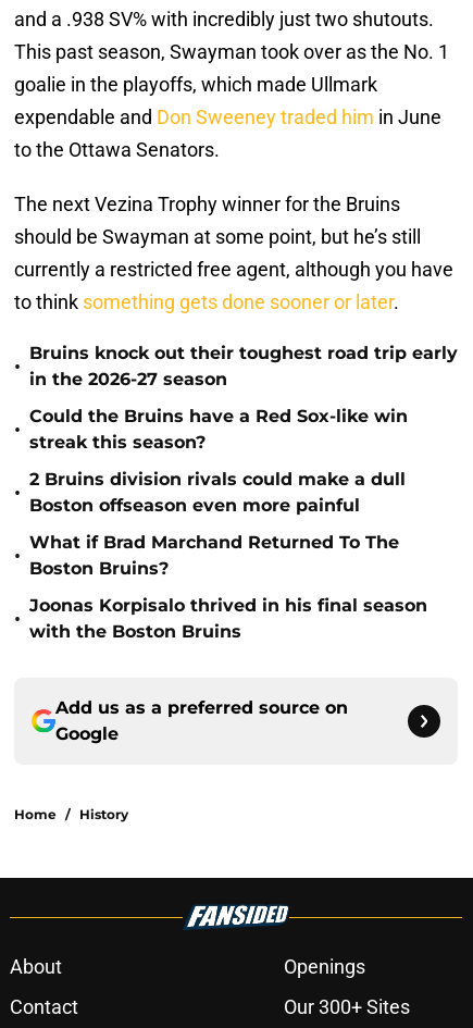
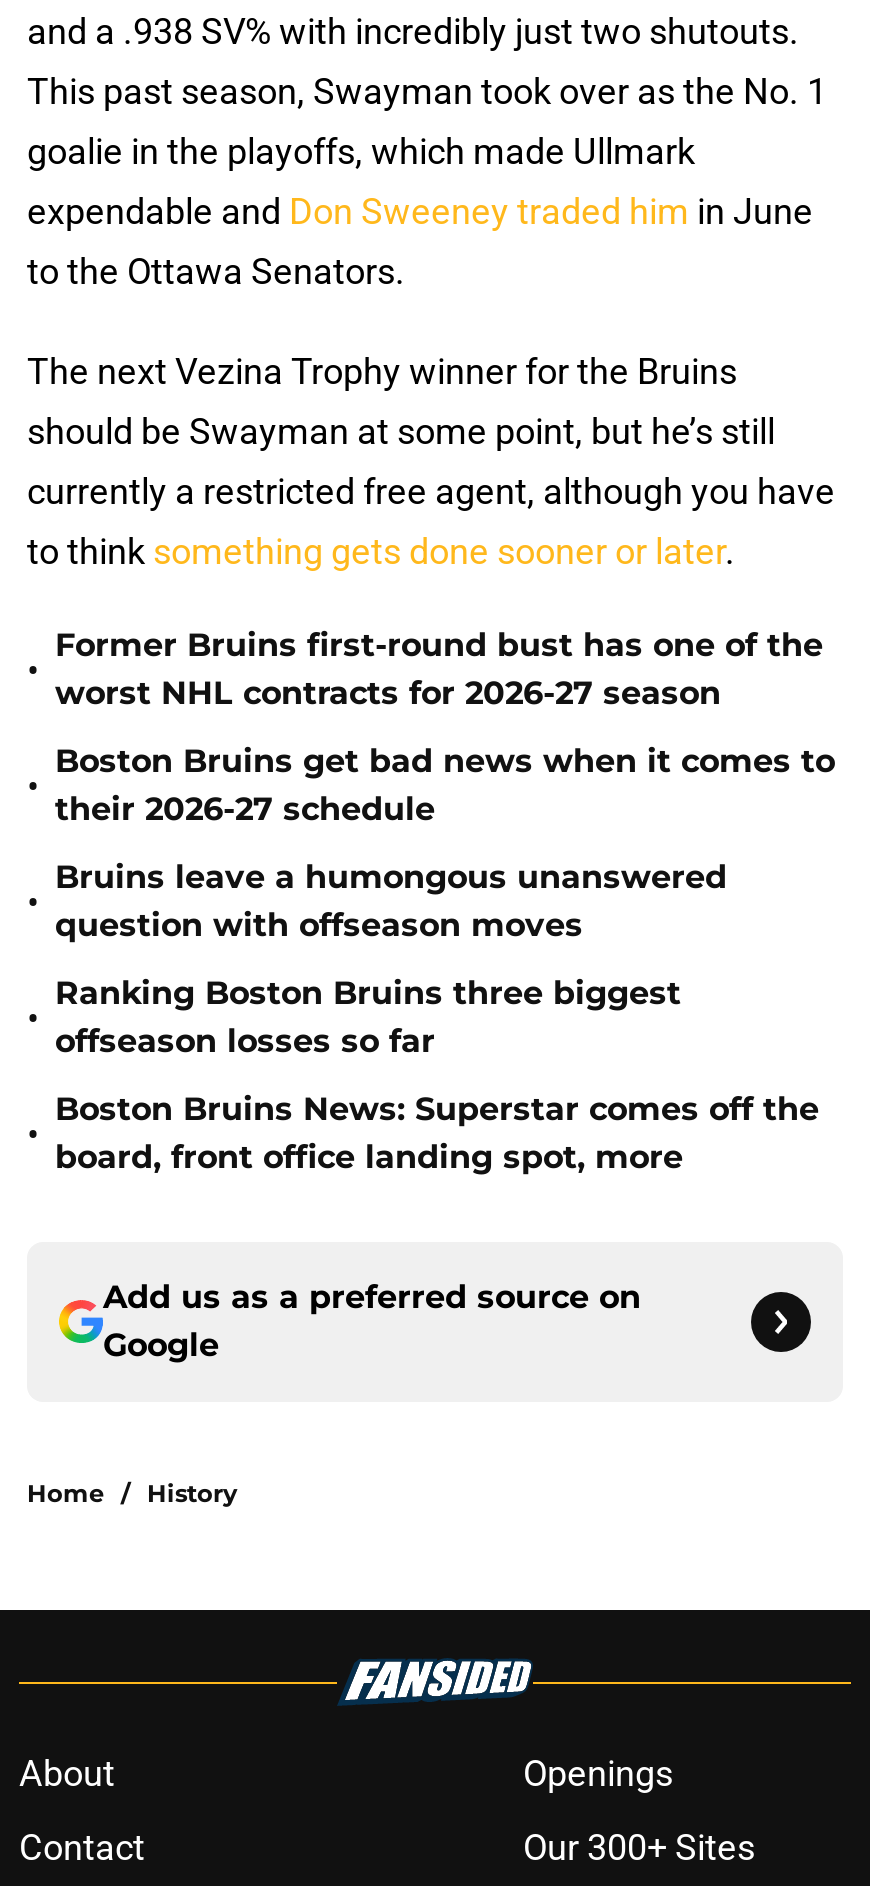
- Bruins knock out their toughest road trip early
- in the 2026-27 season
+ Former Bruins first-round bust has one of the
+ worst NHL contracts for 2026-27 season

- Could the Bruins have a Red Sox-like win
- streak this season?
+ Boston Bruins get bad news when it comes to
+ their 2026-27 schedule

- 2 Bruins division rivals could make a dull
- Boston offseason even more painful
+ Bruins leave a humongous unanswered
+ question with offseason moves

- What if Brad Marchand Returned To The
- Boston Bruins?
+ Ranking Boston Bruins three biggest
+ offseason losses so far

- Joonas Korpisalo thrived in his final season
- with the Boston Bruins
+ Boston Bruins News: Superstar comes off the
+ board, front office landing spot, more
